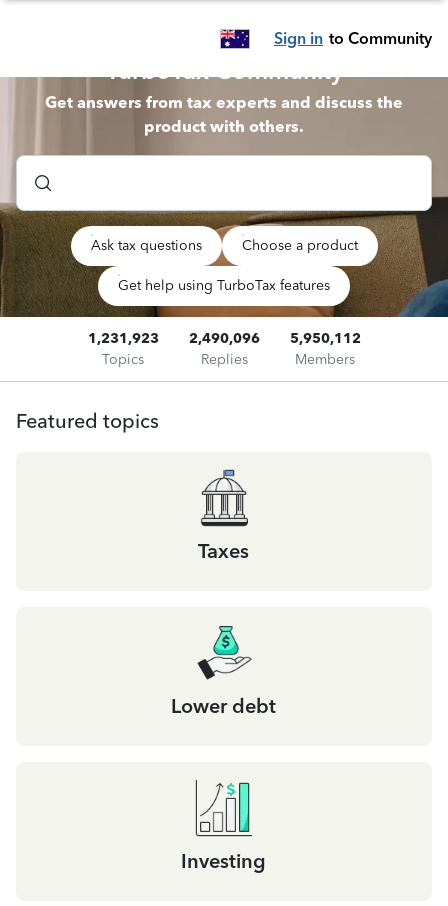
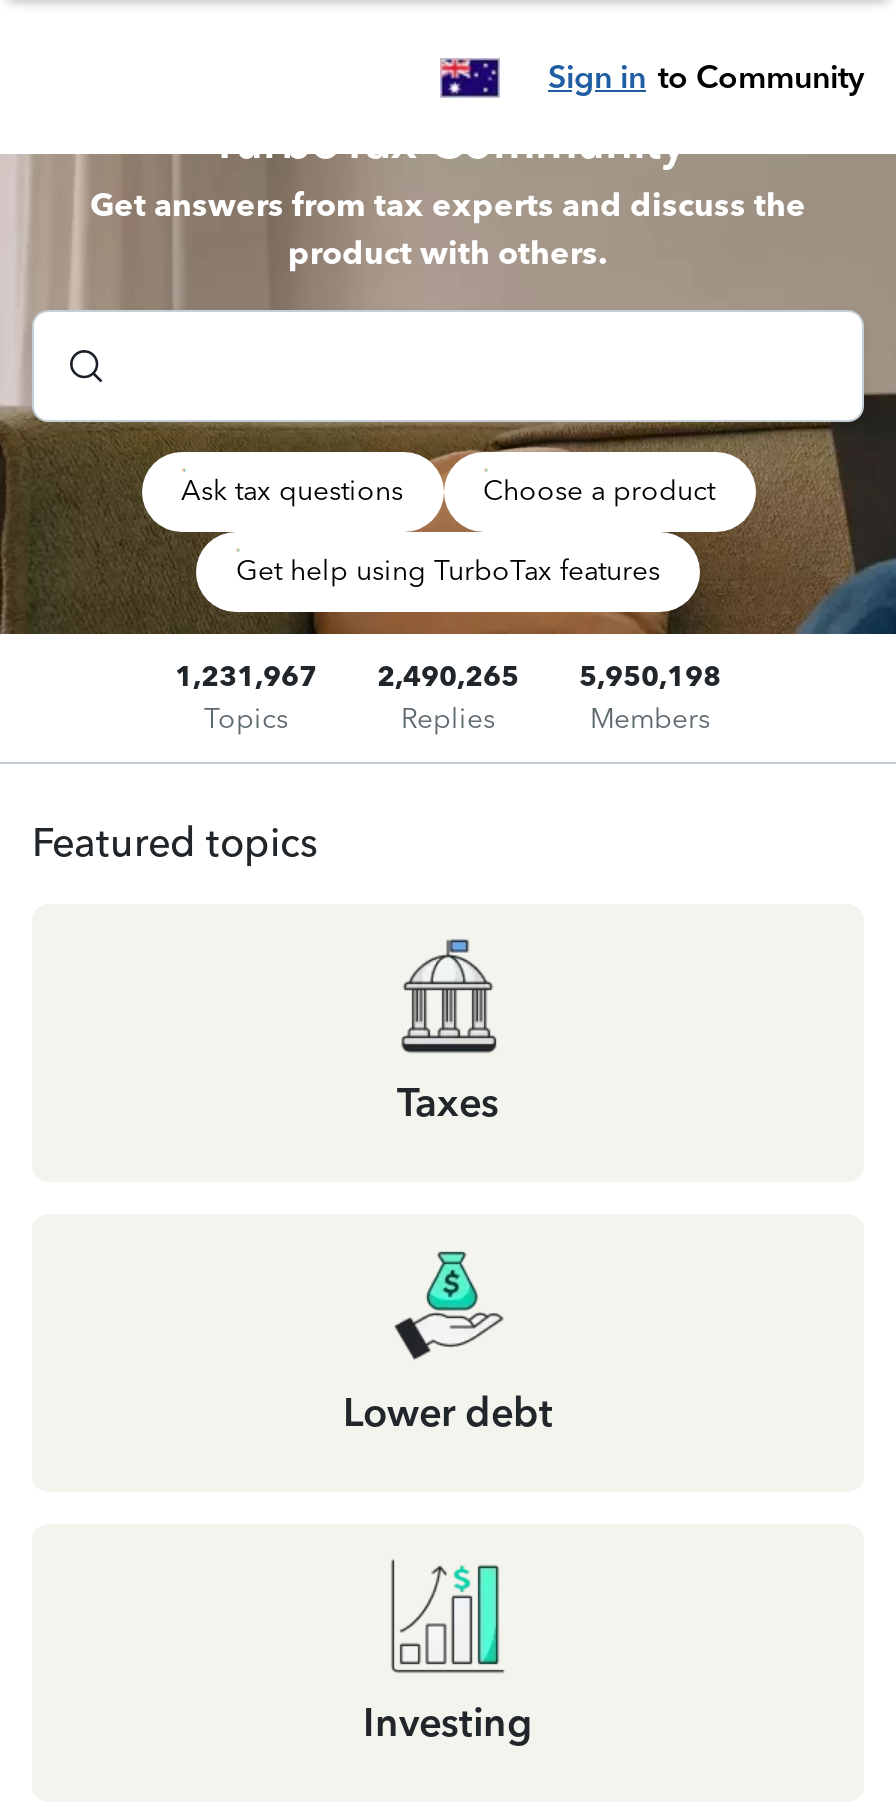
- 1,231,923
+ 1,231,967

- 2,490,096
+ 2,490,265

- 5,950,112
+ 5,950,198
